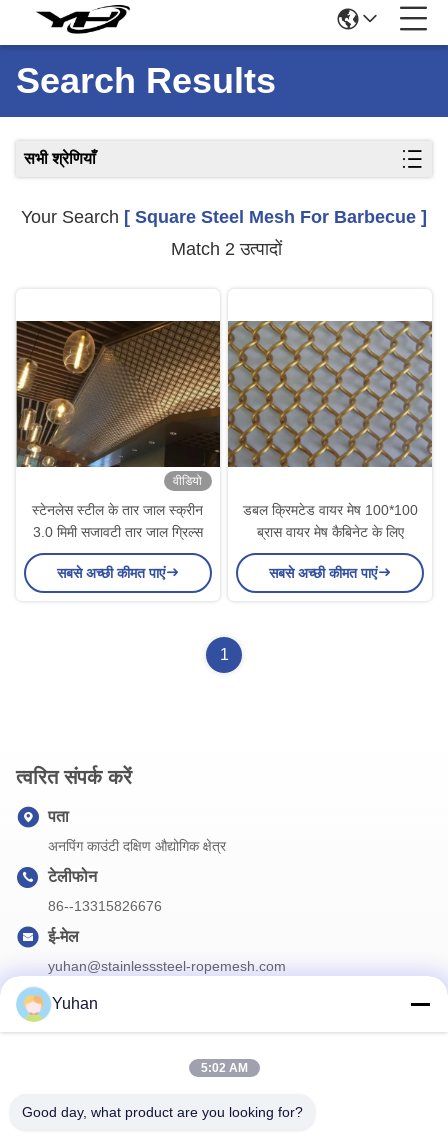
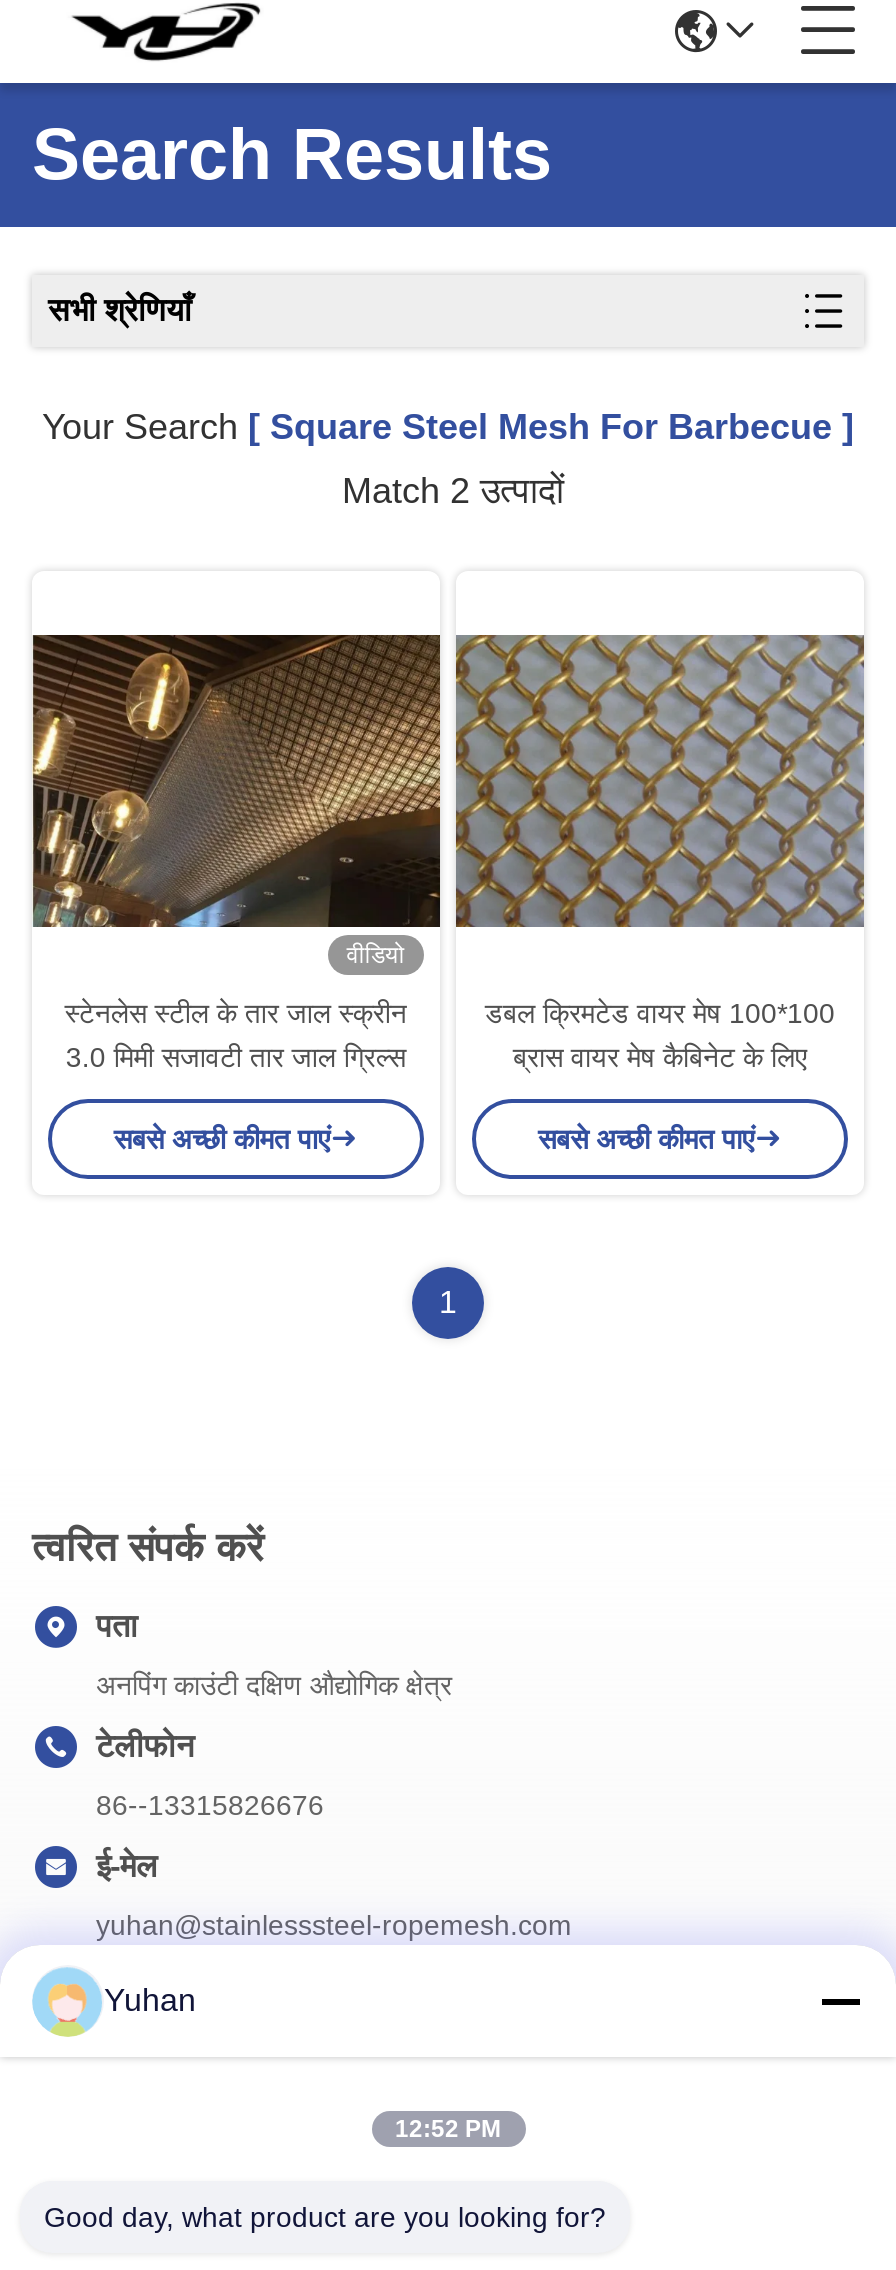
- 5:02 AM
+ 12:52 PM
